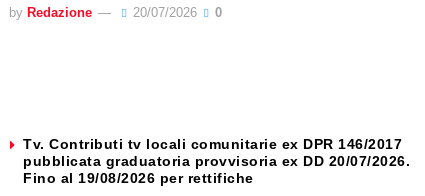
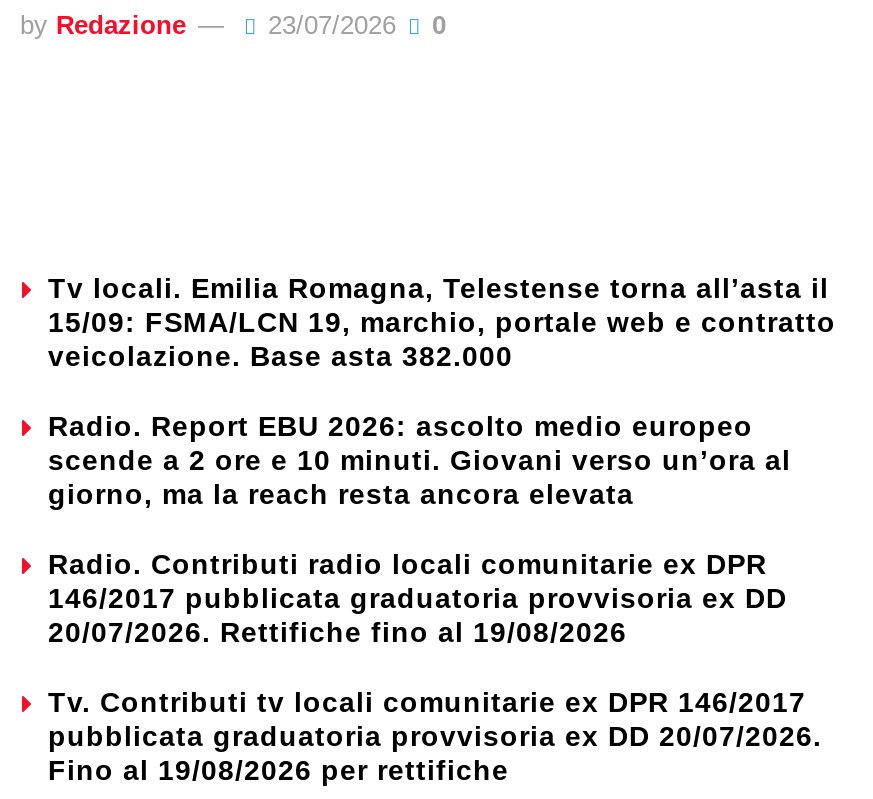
- 20/07/2026 0
+ 23/07/2026 0

+ Tv locali. Emilia Romagna, Telestense torna all’asta il
+ 15/09: FSMA/LCN 19, marchio, portale web e contratto
+ veicolazione. Base asta 382.000
+ Radio. Report EBU 2026: ascolto medio europeo
+ scende a 2 ore e 10 minuti. Giovani verso un’ora al
+ giorno, ma la reach resta ancora elevata
+ Radio. Contributi radio locali comunitarie ex DPR
+ 146/2017 pubblicata graduatoria provvisoria ex DD
+ 20/07/2026. Rettifiche fino al 19/08/2026
